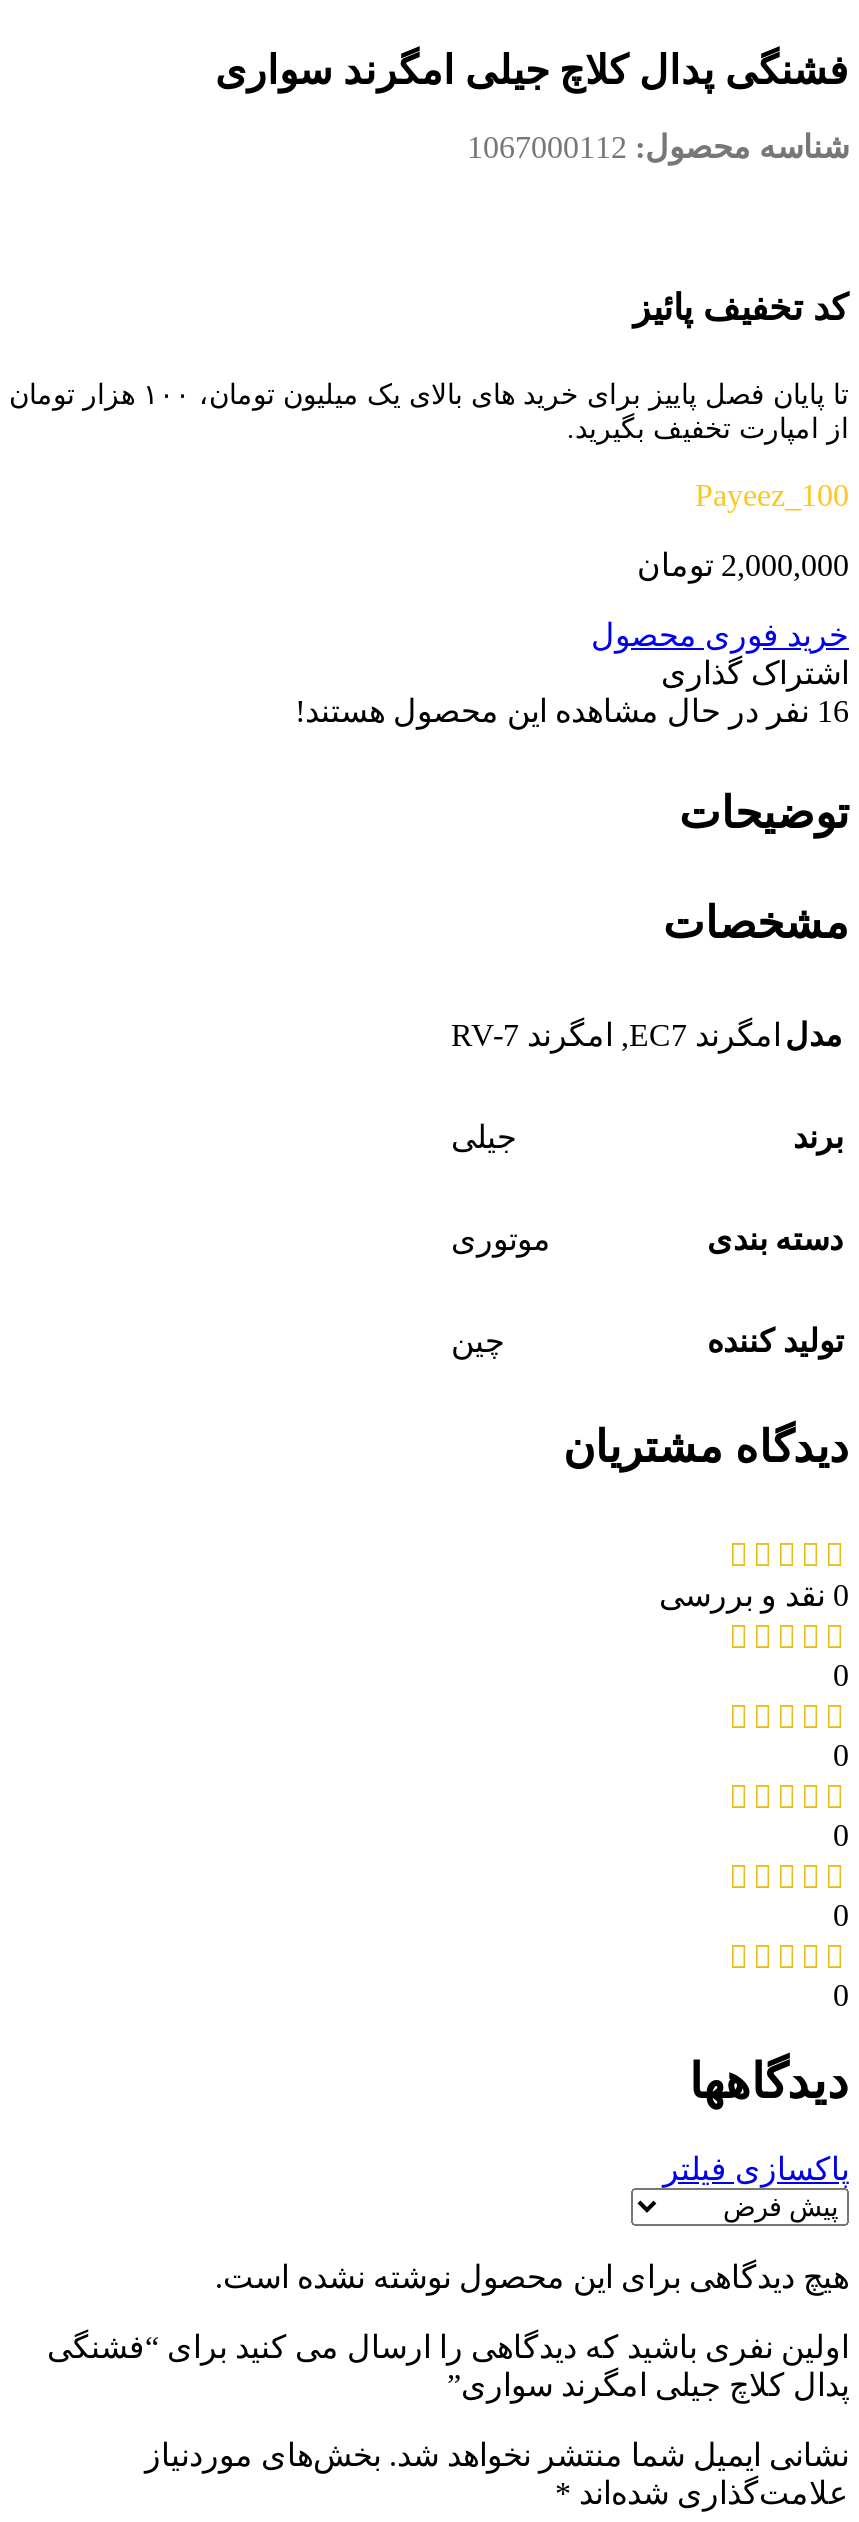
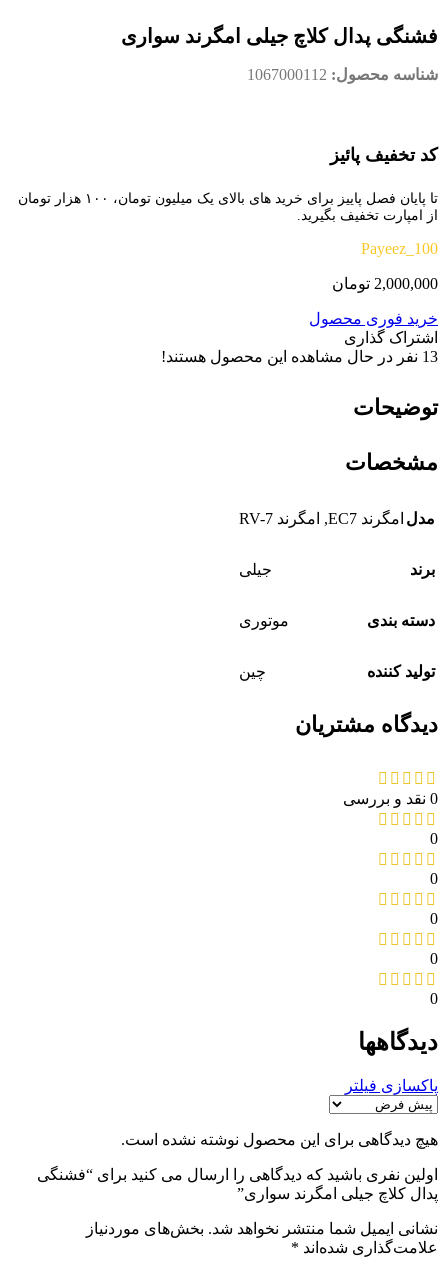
- 16 نفر در حال مشاهده این محصول هستند!
+ 13 نفر در حال مشاهده این محصول هستند!
